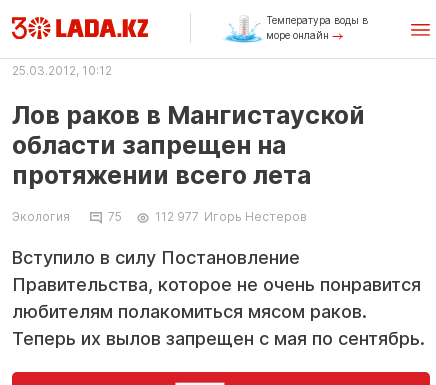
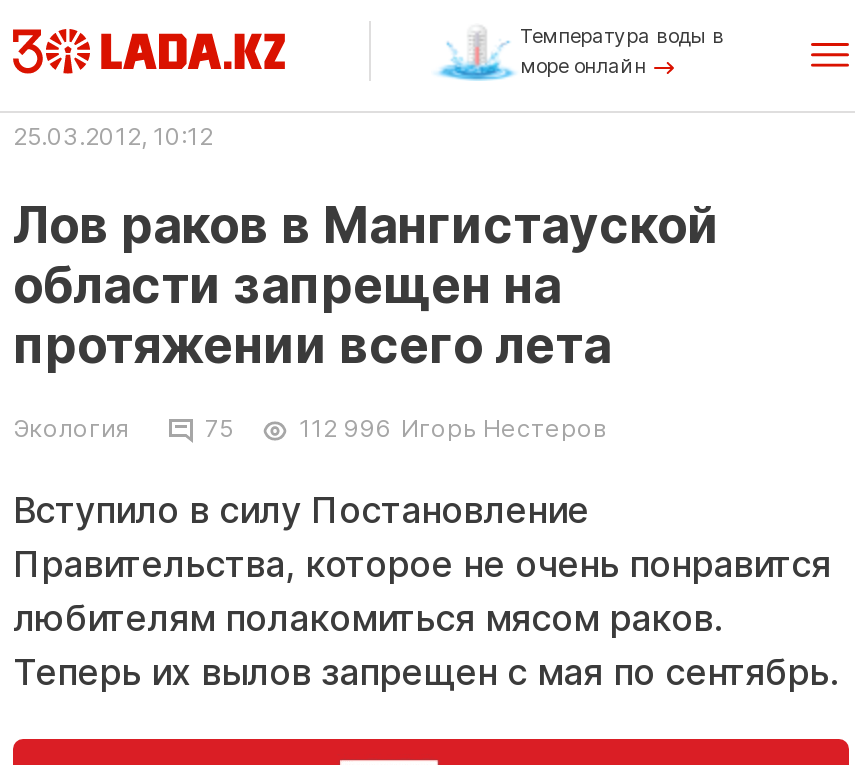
- 112 977 Игорь Нестеров
+ 112 996 Игорь Нестеров
